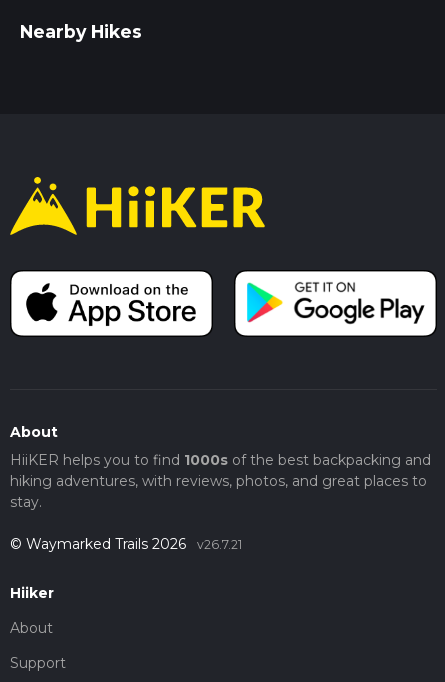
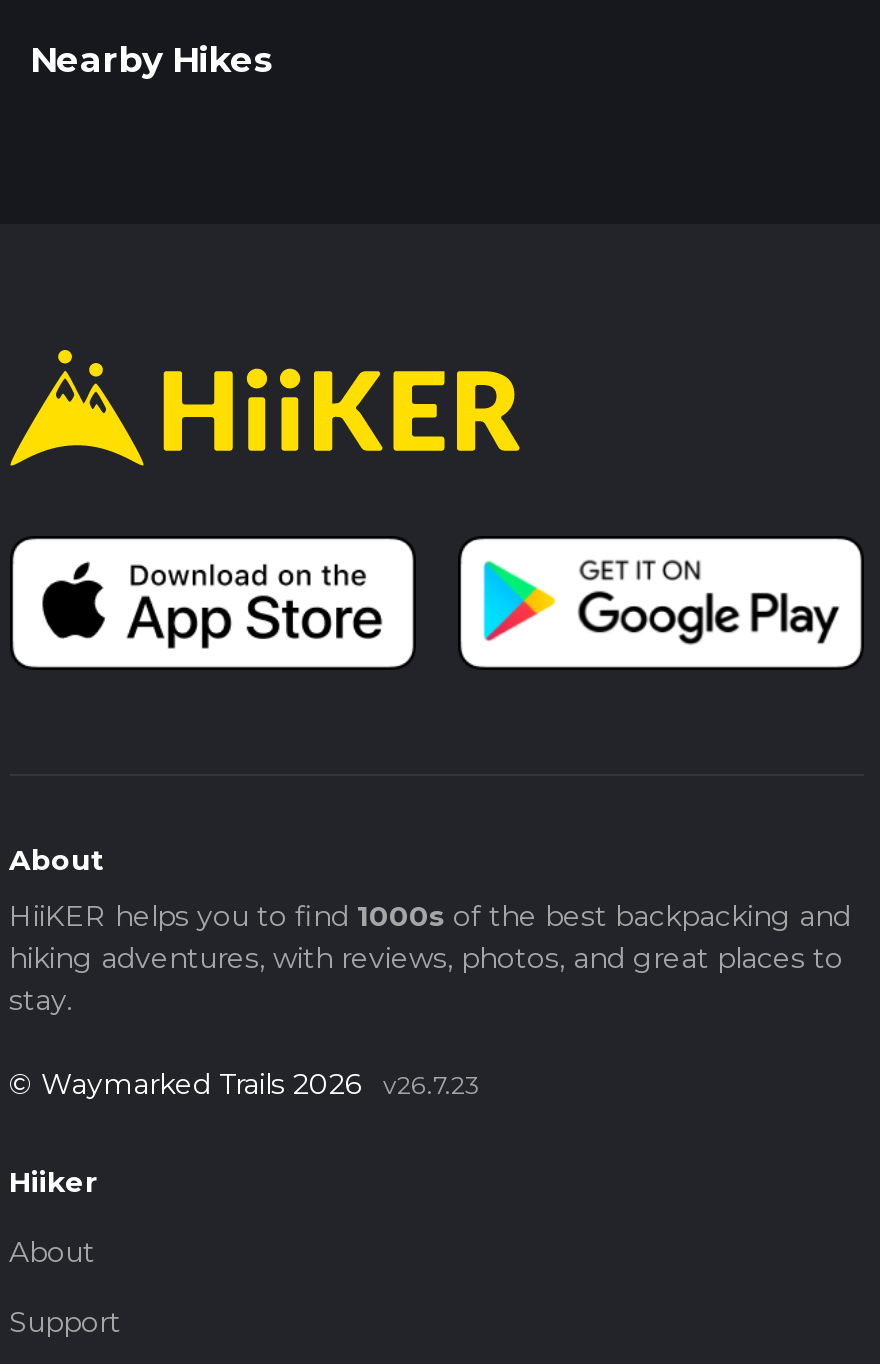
- © Waymarked Trails 2026 v26.7.21
+ © Waymarked Trails 2026 v26.7.23
